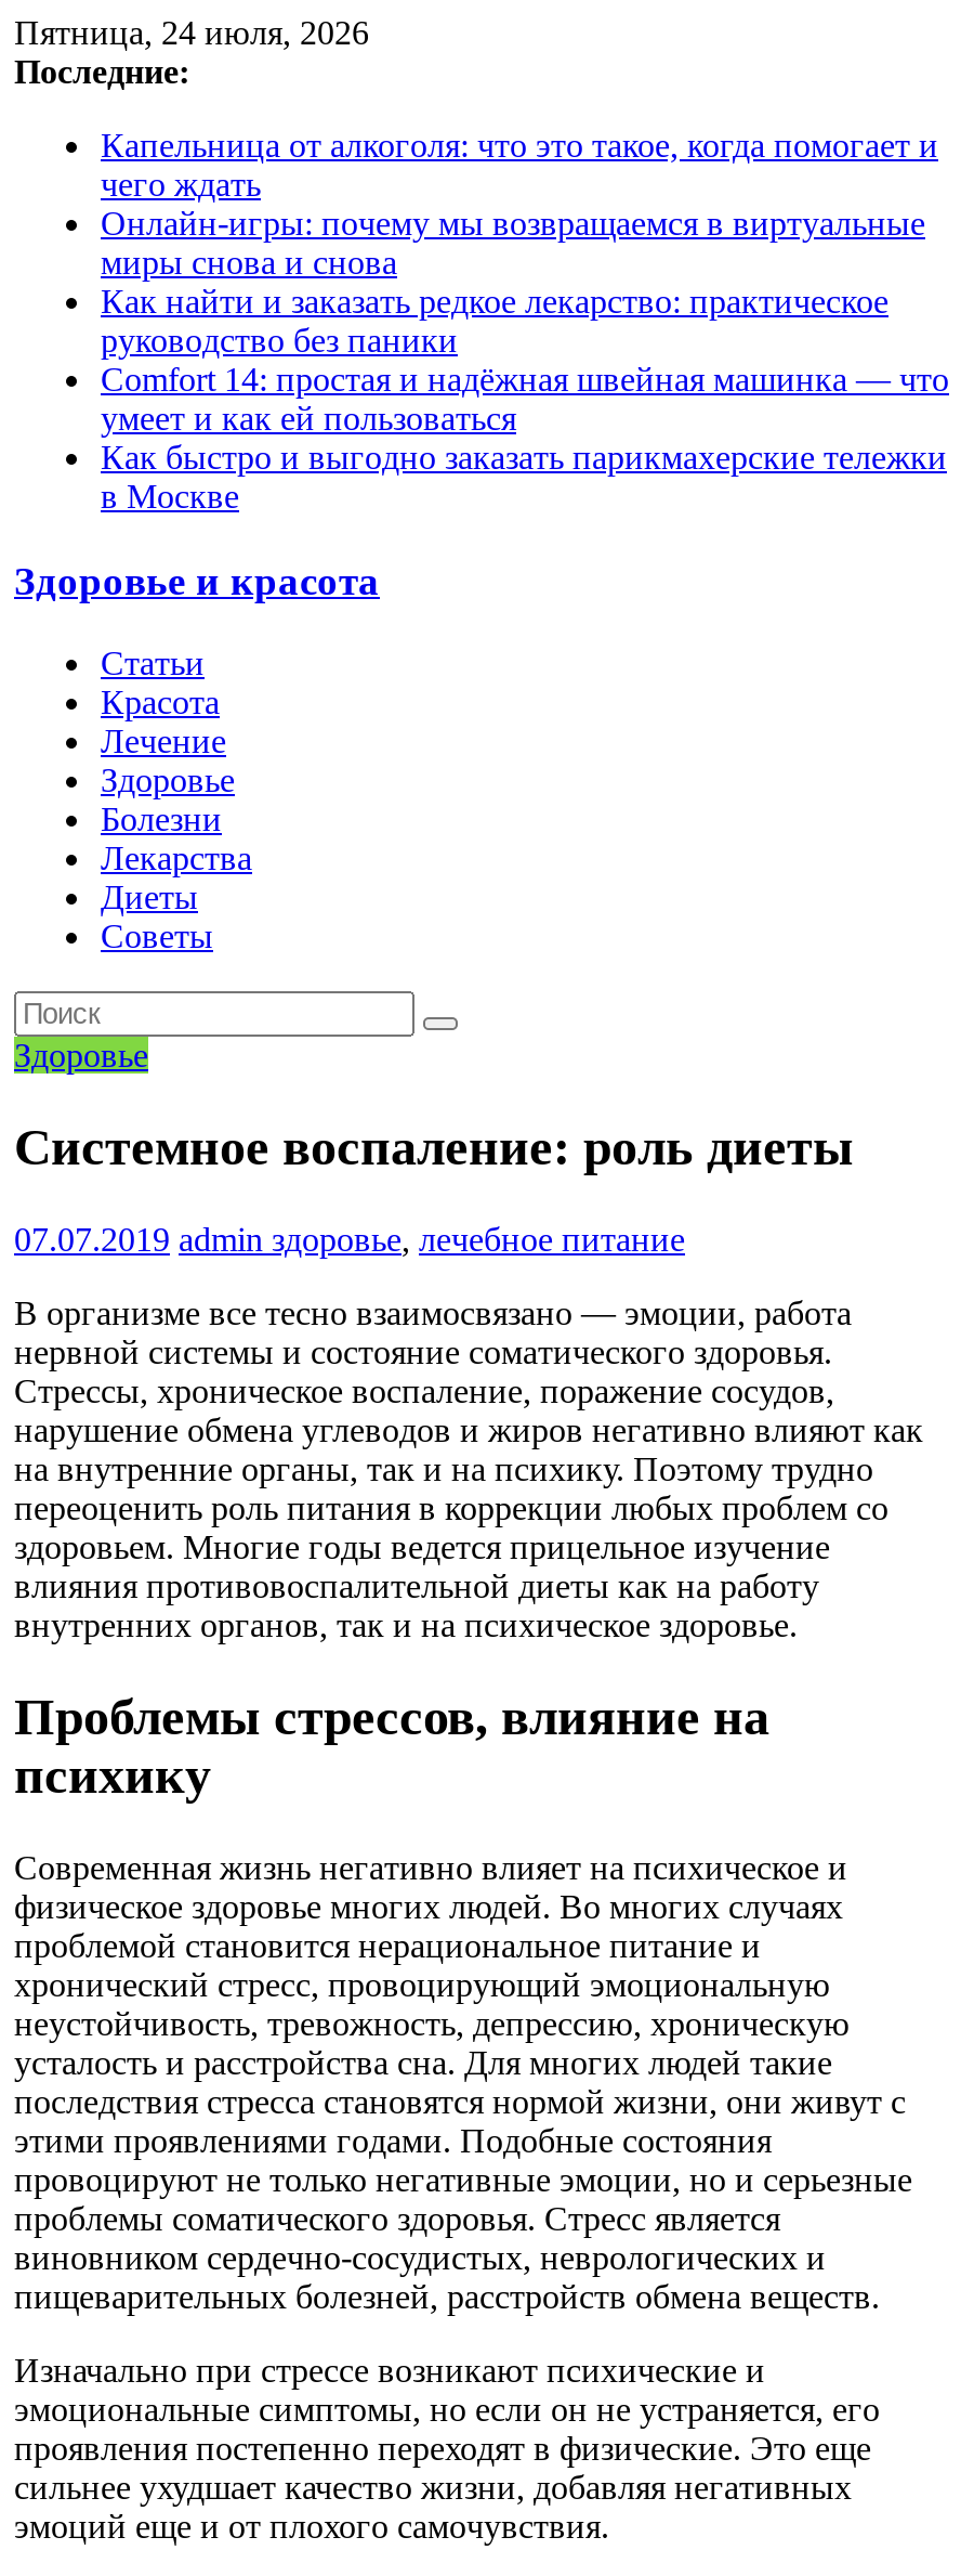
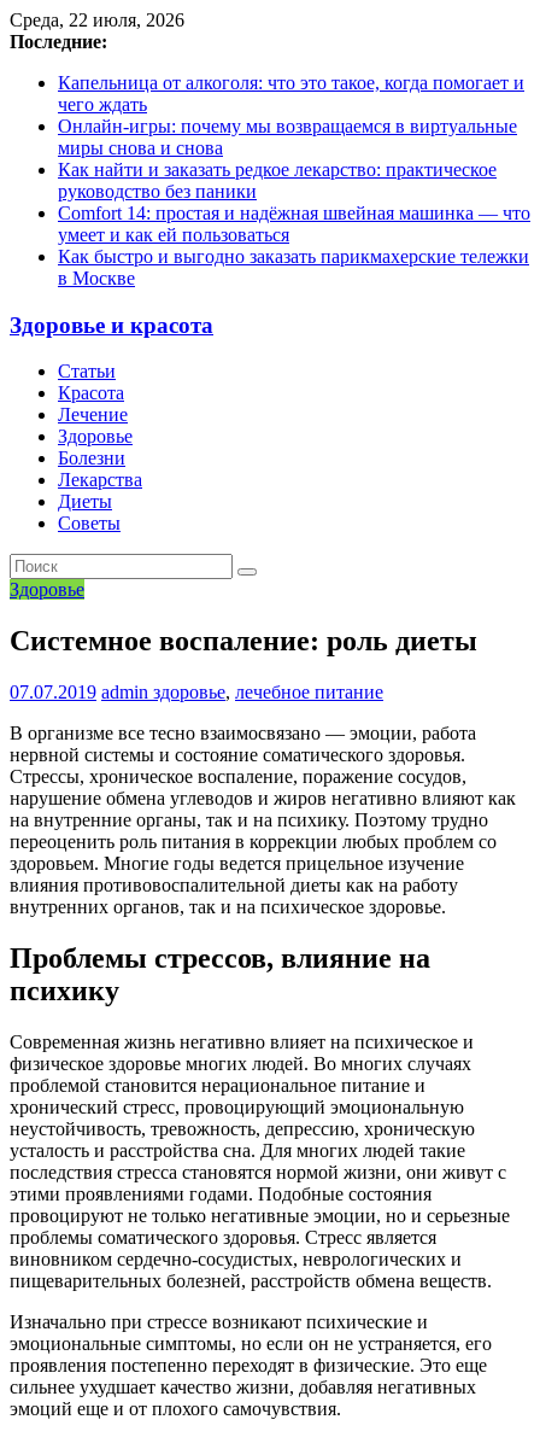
- Пятница, 24 июля, 2026
+ Среда, 22 июля, 2026
